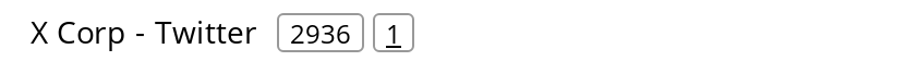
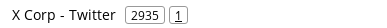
- X Corp - Twitter 2936 1
+ X Corp - Twitter 2935 1
